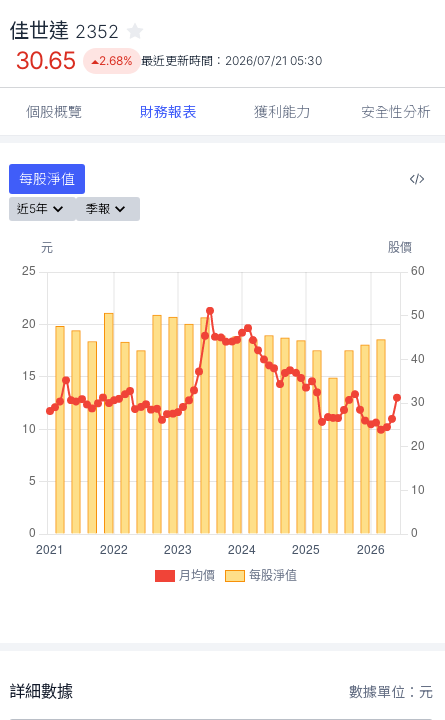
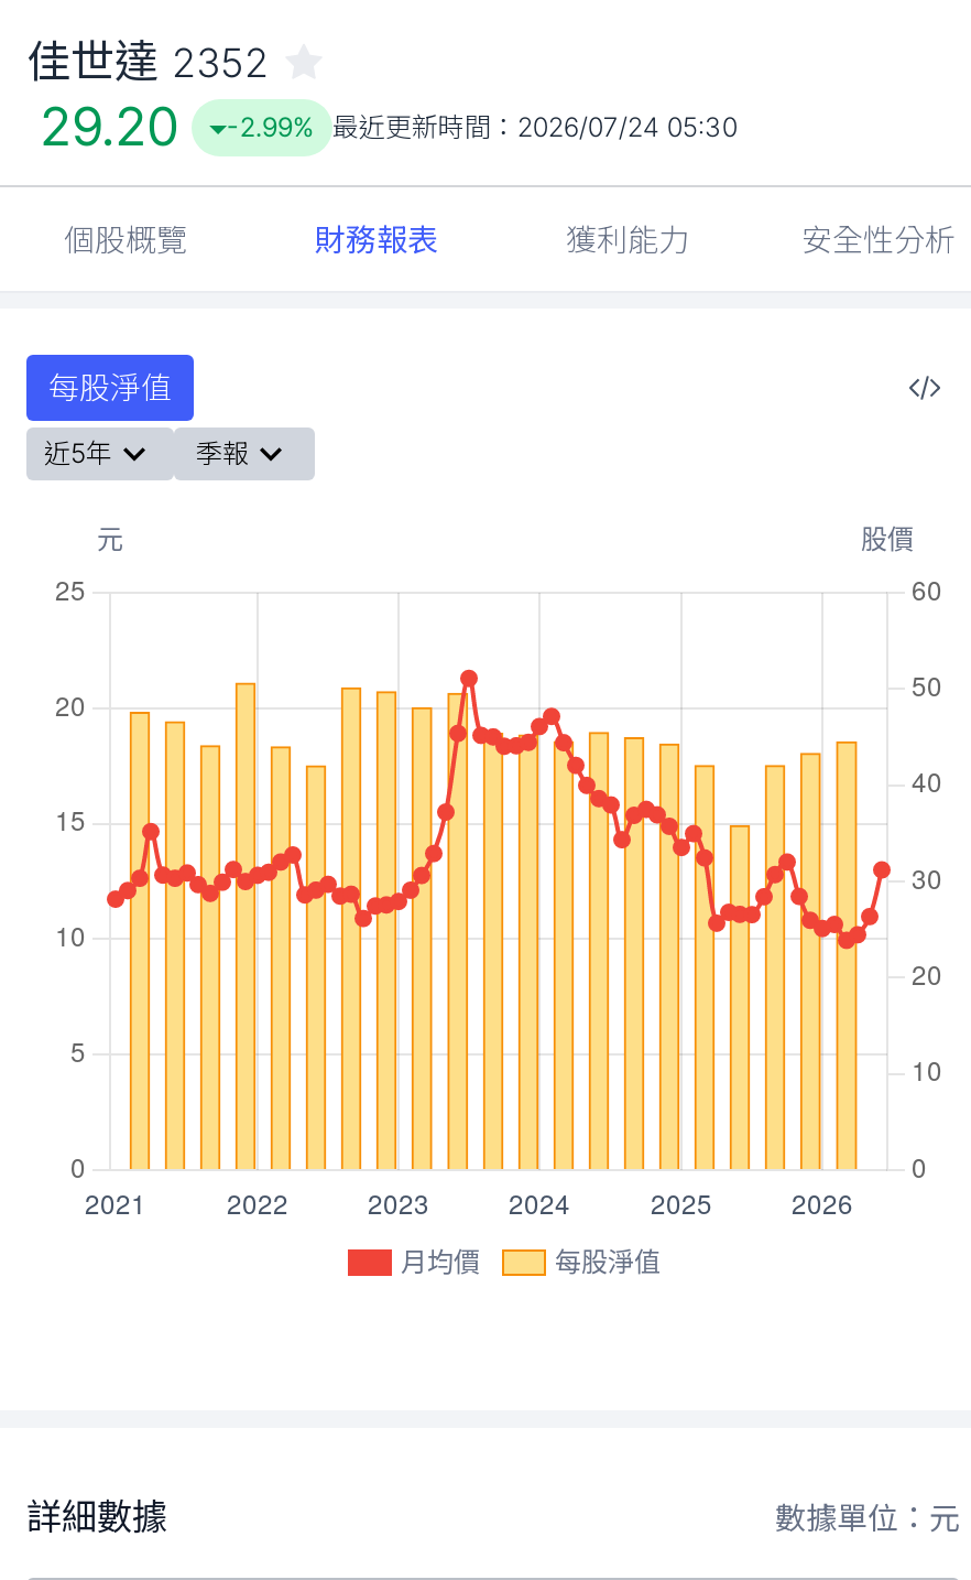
- 30.65
+ 29.20

- 2.68% 最近更新時間：2026/07/21 05:30
+ -2.99% 最近更新時間：2026/07/24 05:30
